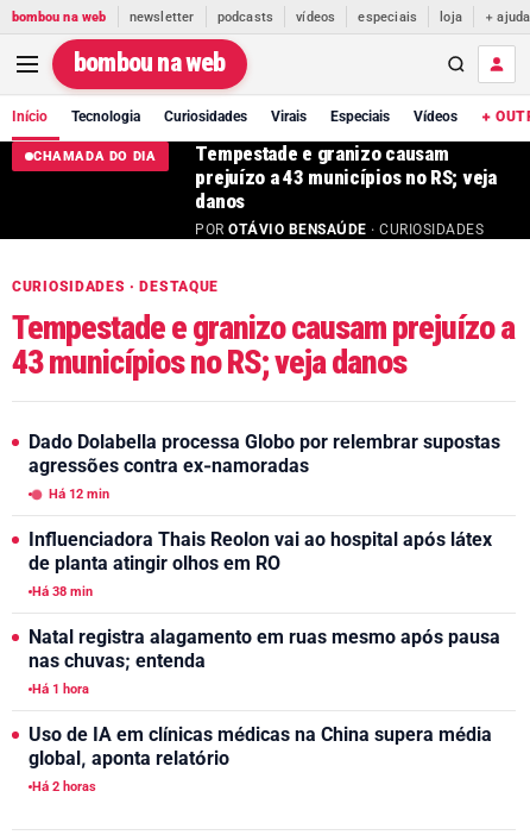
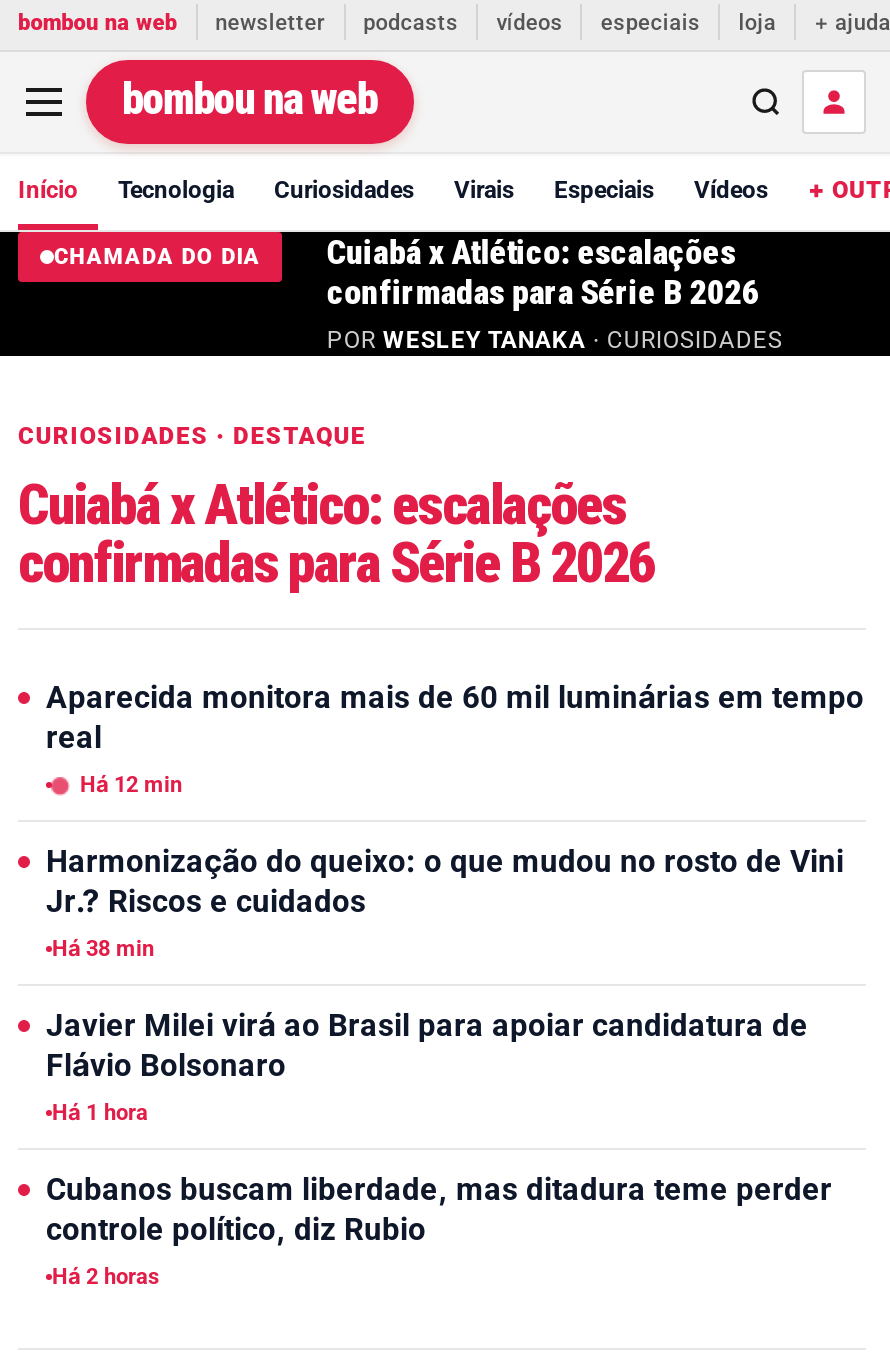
- Tempestade e granizo causam
- prejuízo a 43 municípios no RS; veja
- danos
- POR OTÁVIO BENSAÚDE · CURIOSIDADES
+ Cuiabá x Atlético: escalações
+ confirmadas para Série B 2026
+ POR WESLEY TANAKA · CURIOSIDADES

- Tempestade e granizo causam prejuízo a
- 43 municípios no RS; veja danos
+ Cuiabá x Atlético: escalações
+ confirmadas para Série B 2026

- Dado Dolabella processa Globo por relembrar supostas
- agressões contra ex-namoradas
+ Aparecida monitora mais de 60 mil luminárias em tempo
+ real

- Influenciadora Thais Reolon vai ao hospital após látex
- de planta atingir olhos em RO
+ Harmonização do queixo: o que mudou no rosto de Vini
+ Jr.? Riscos e cuidados

- Natal registra alagamento em ruas mesmo após pausa
- nas chuvas; entenda
+ Javier Milei virá ao Brasil para apoiar candidatura de
+ Flávio Bolsonaro

- Uso de IA em clínicas médicas na China supera média
- global, aponta relatório
+ Cubanos buscam liberdade, mas ditadura teme perder
+ controle político, diz Rubio
